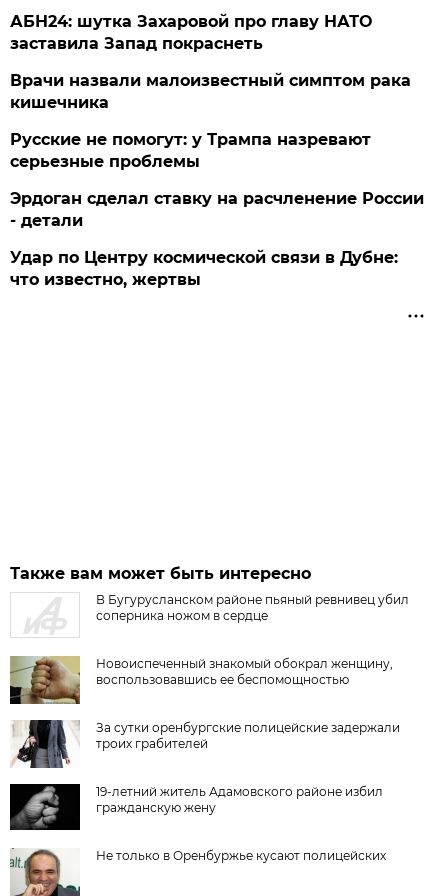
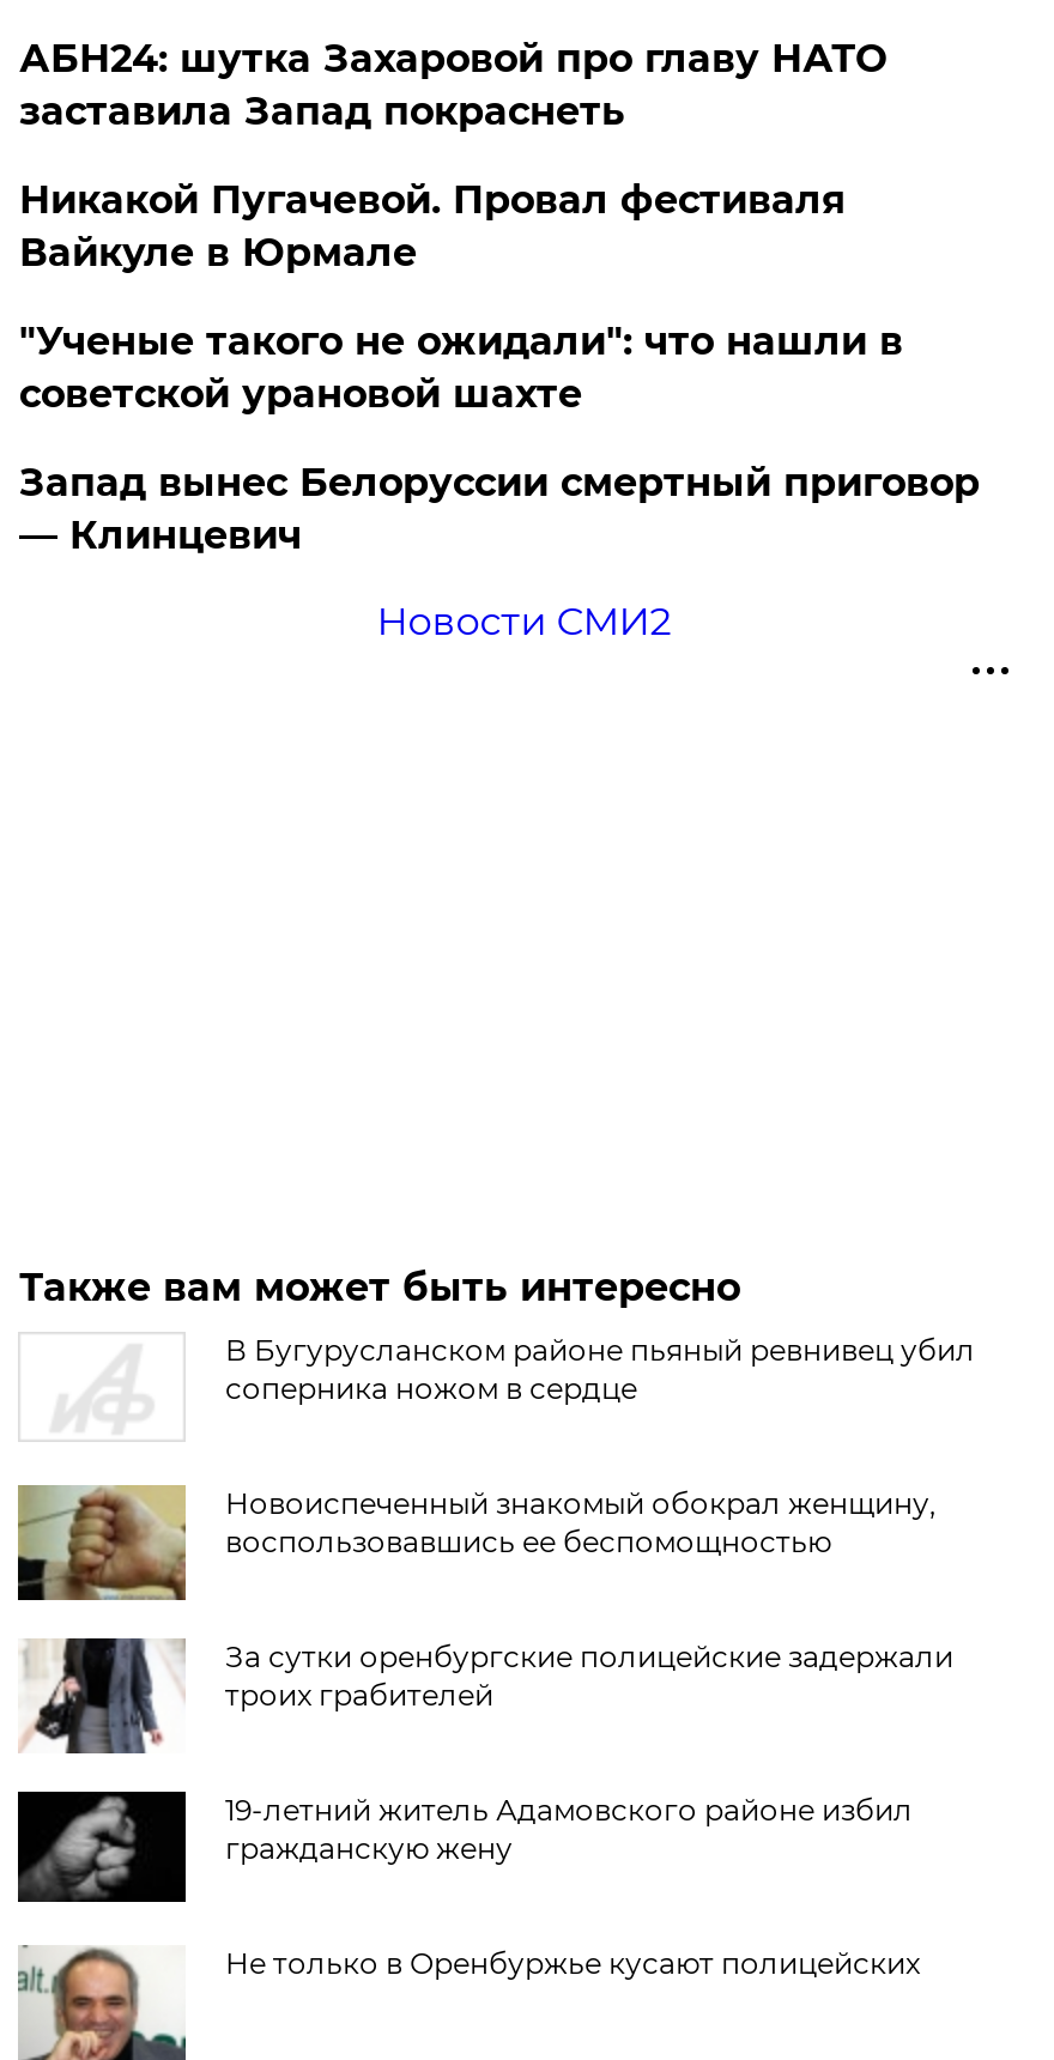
- Врачи назвали малоизвестный симптом рака
- кишечника
+ Никакой Пугачевой. Провал фестиваля
+ Вайкуле в Юрмале

- Русские не помогут: у Трампа назревают
- серьезные проблемы
+ "Ученые такого не ожидали": что нашли в
+ советской урановой шахте

- Эрдоган сделал ставку на расчленение России
- - детали
+ Запад вынес Белоруссии смертный приговор
+ — Клинцевич

- Удар по Центру космической связи в Дубне:
- что известно, жертвы
+ Новости СМИ2
